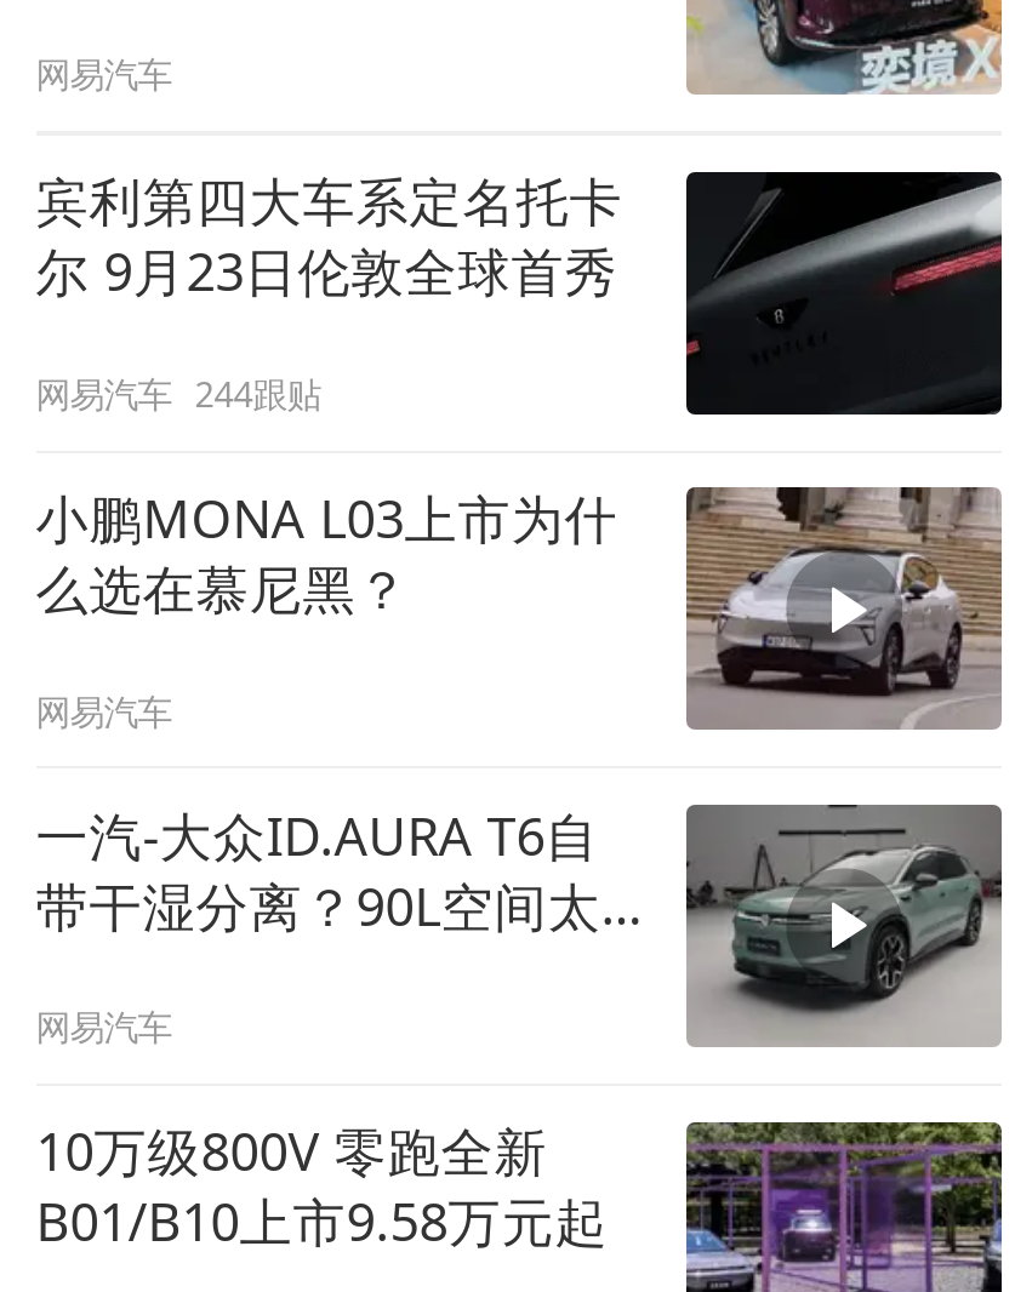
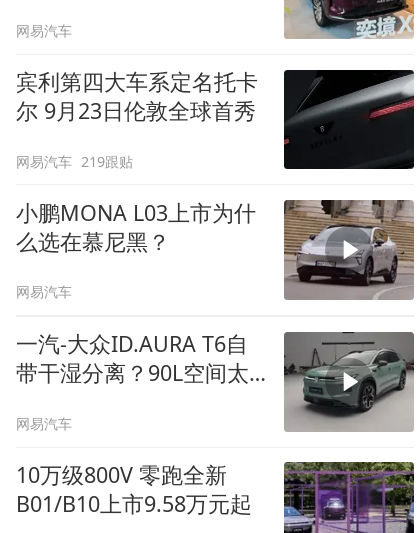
- 网易汽车 244跟贴
+ 网易汽车 219跟贴
